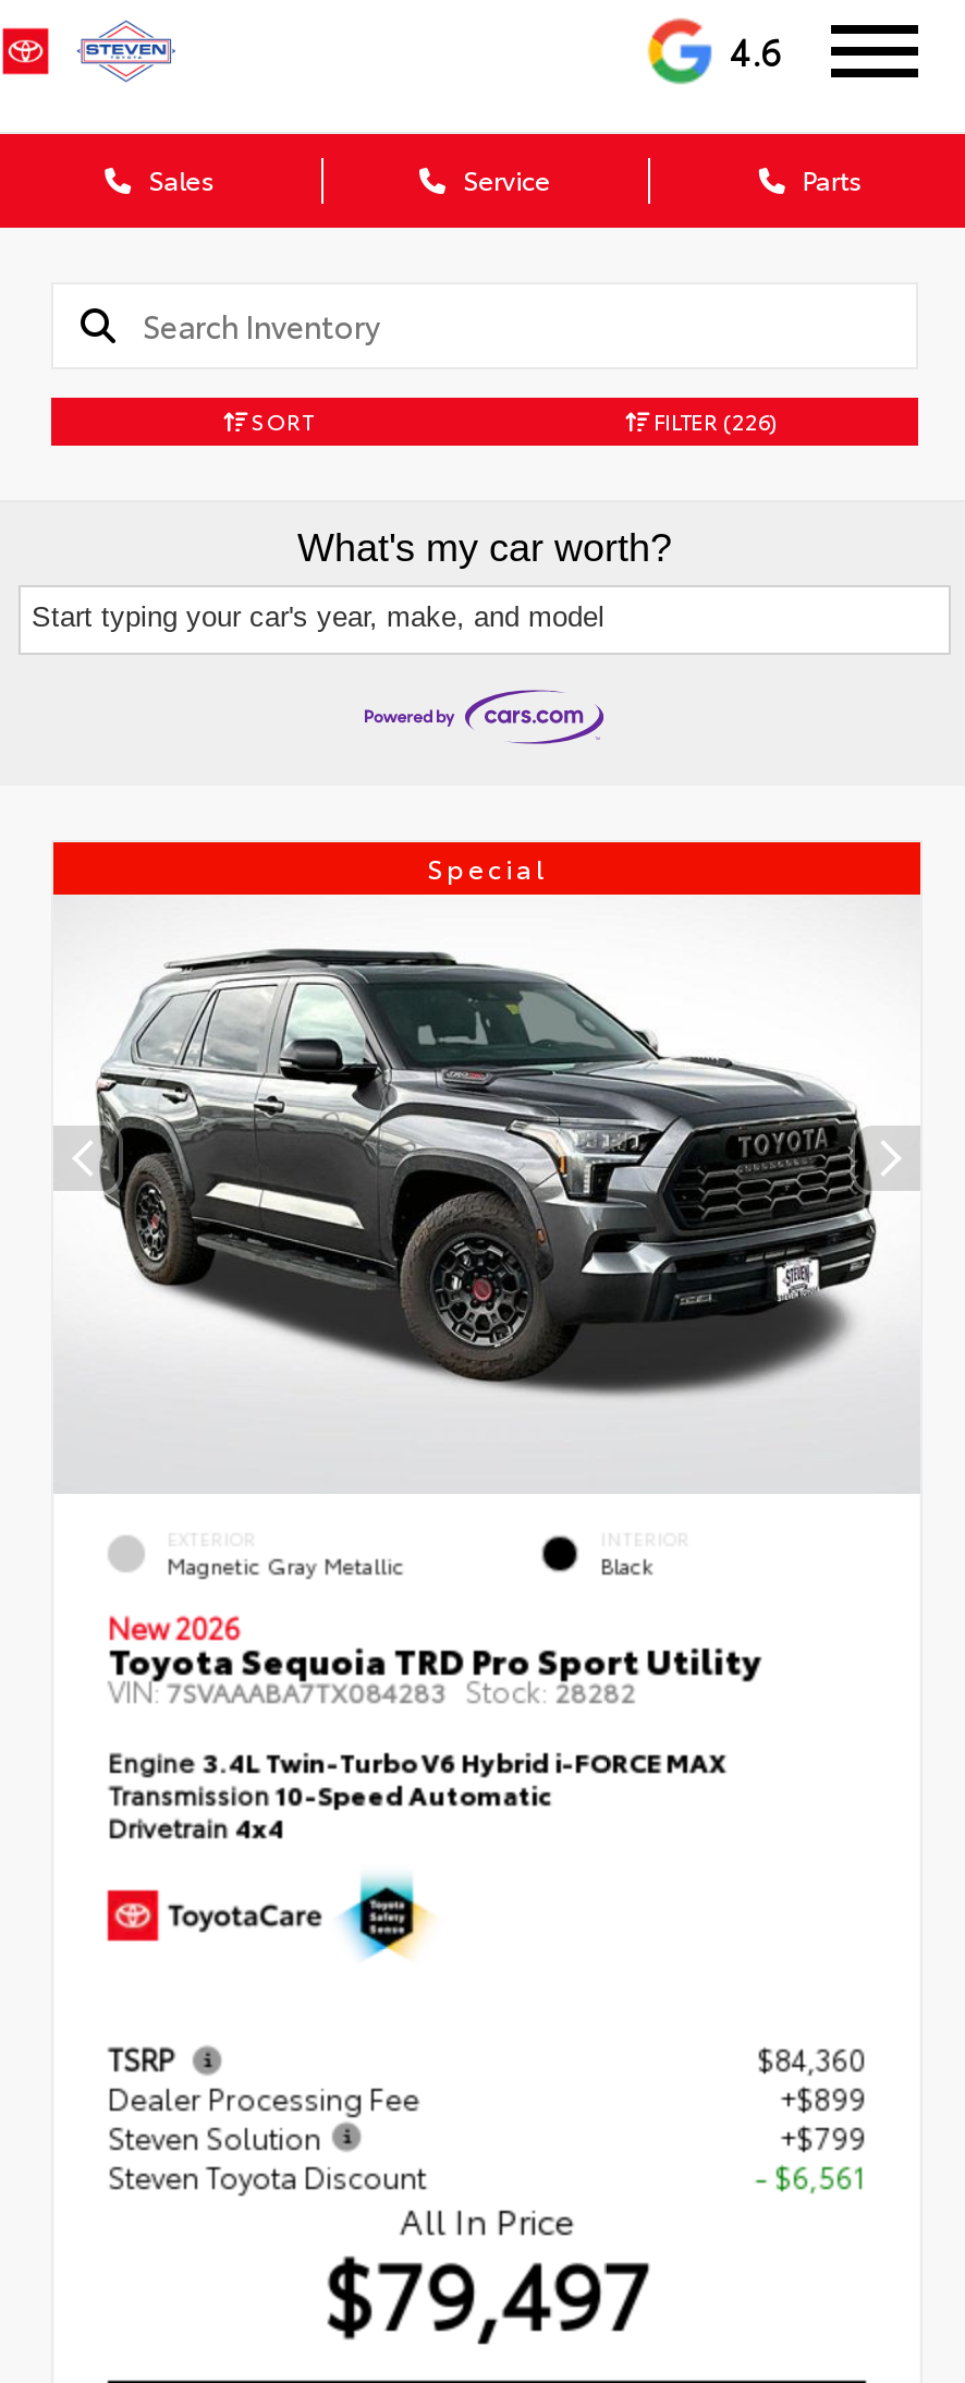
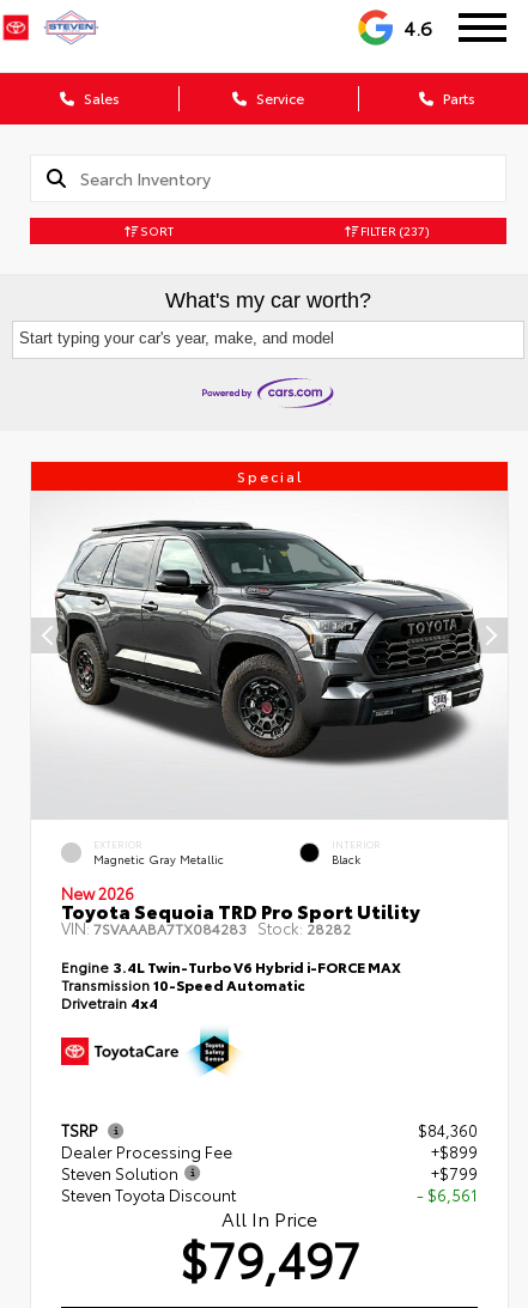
- FILTER (226)
+ FILTER (237)
